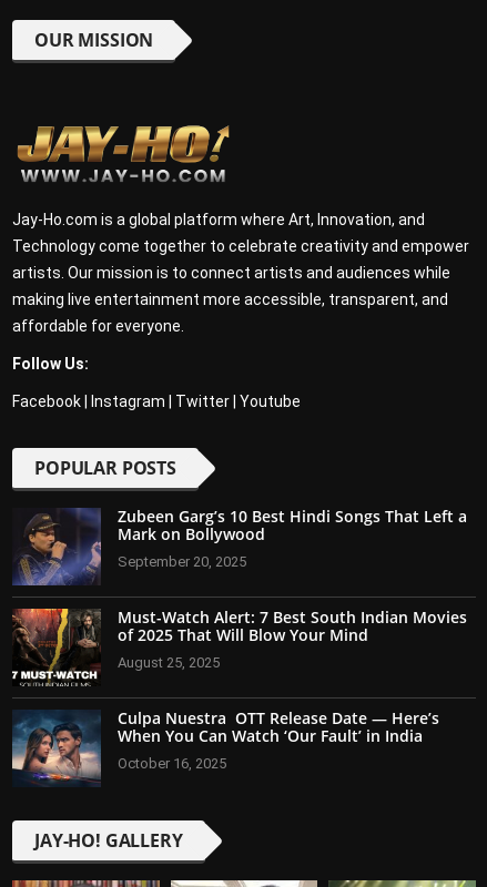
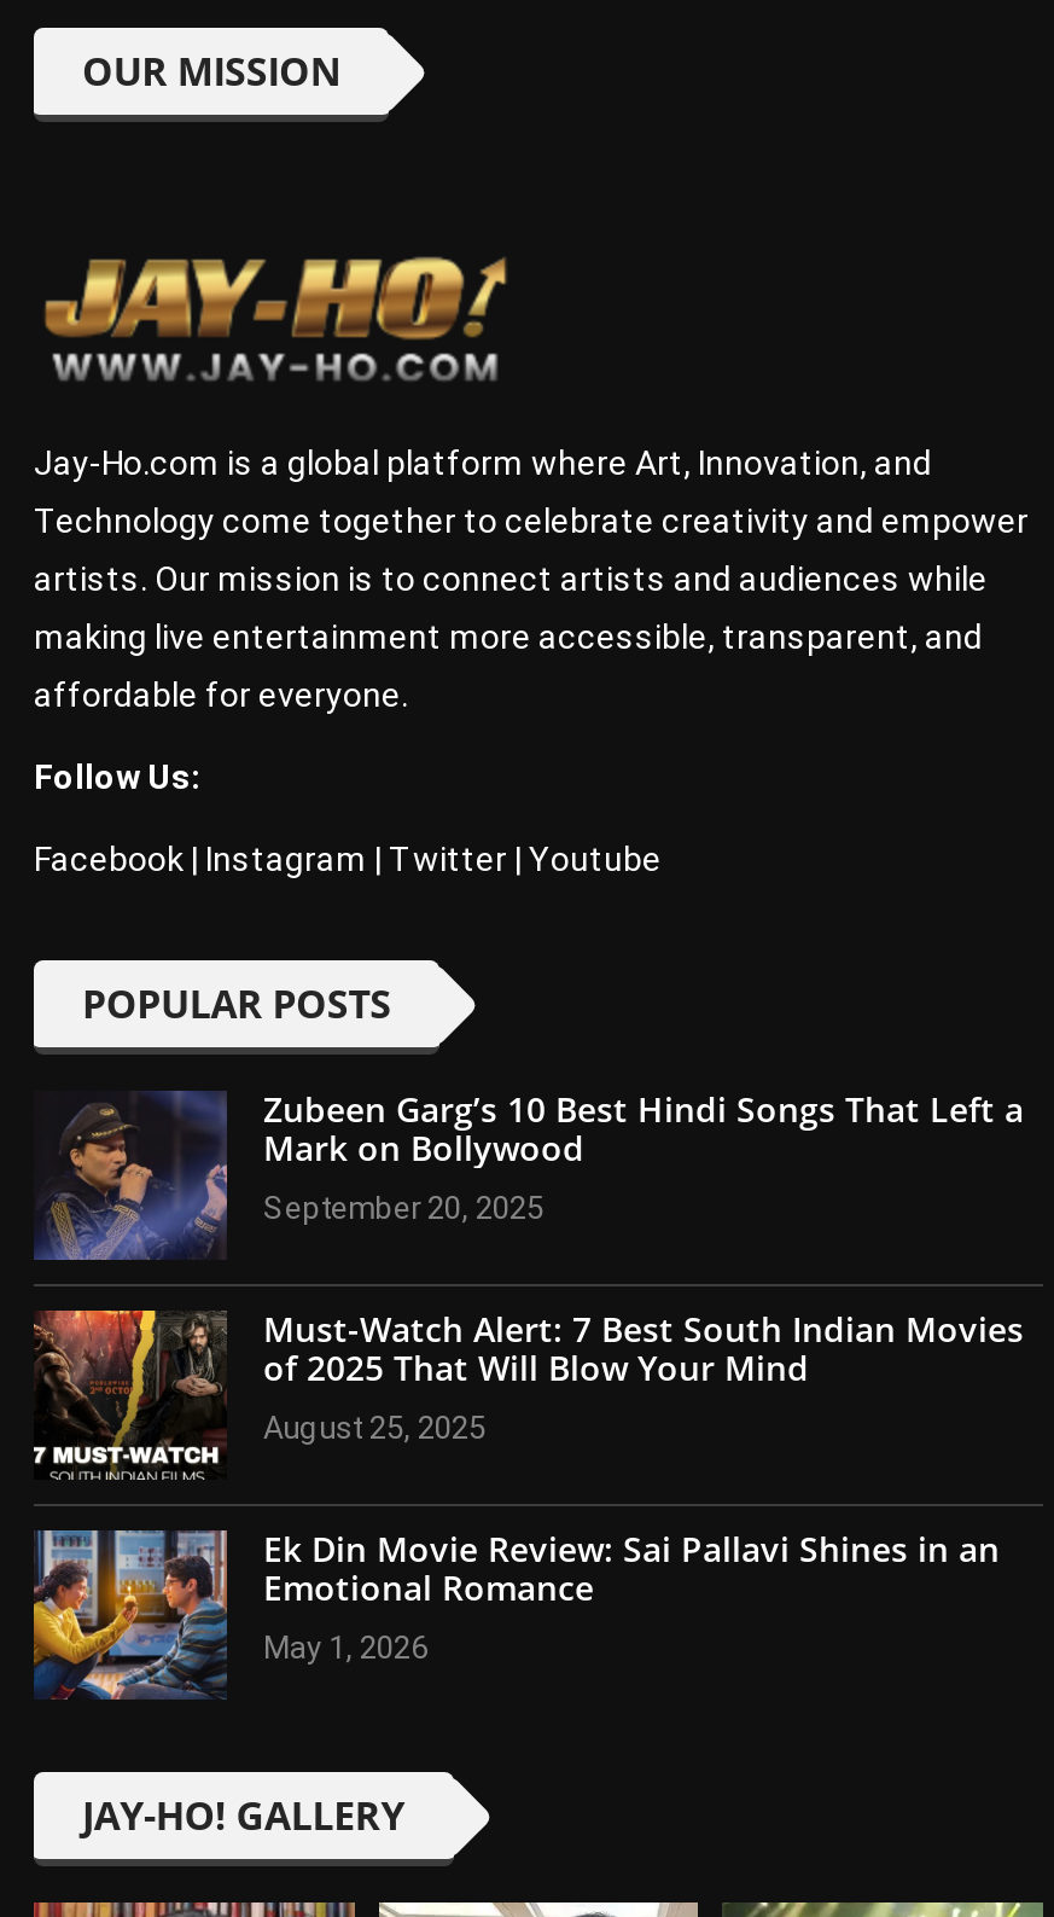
- [image]
- Culpa Nuestra OTT Release Date — Here’s
- When You Can Watch ‘Our Fault’ in India
- October 16, 2025
+ [image]
+ Ek Din Movie Review: Sai Pallavi Shines in an
+ Emotional Romance
+ May 1, 2026
